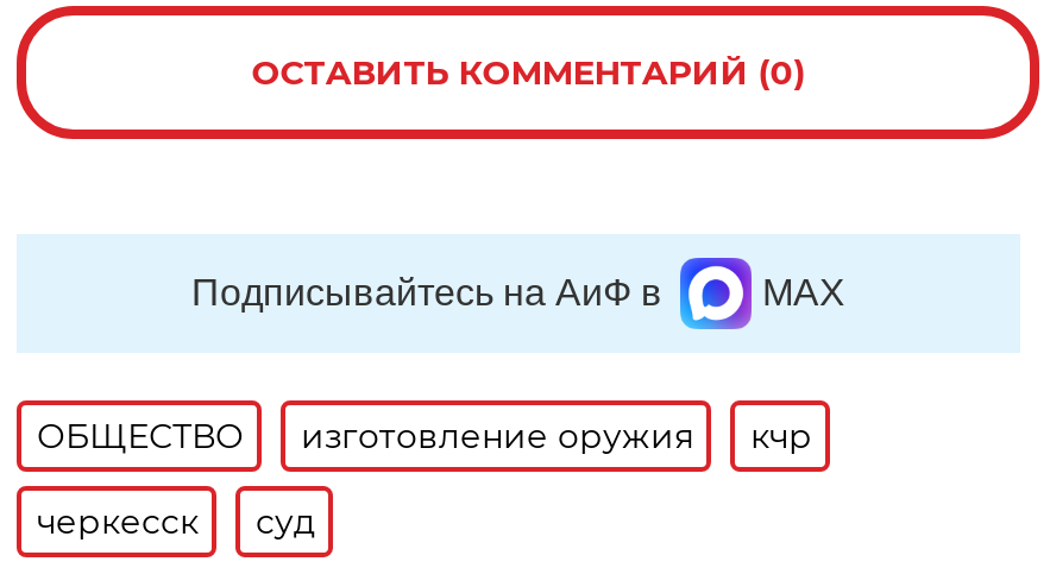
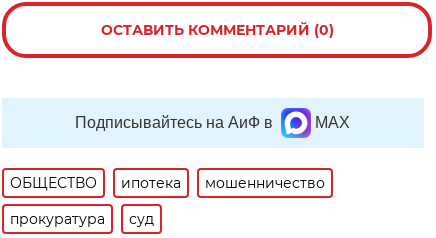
- изготовление оружия
- кчр
+ ипотека
+ мошенничество

- черкесск
+ прокуратура
